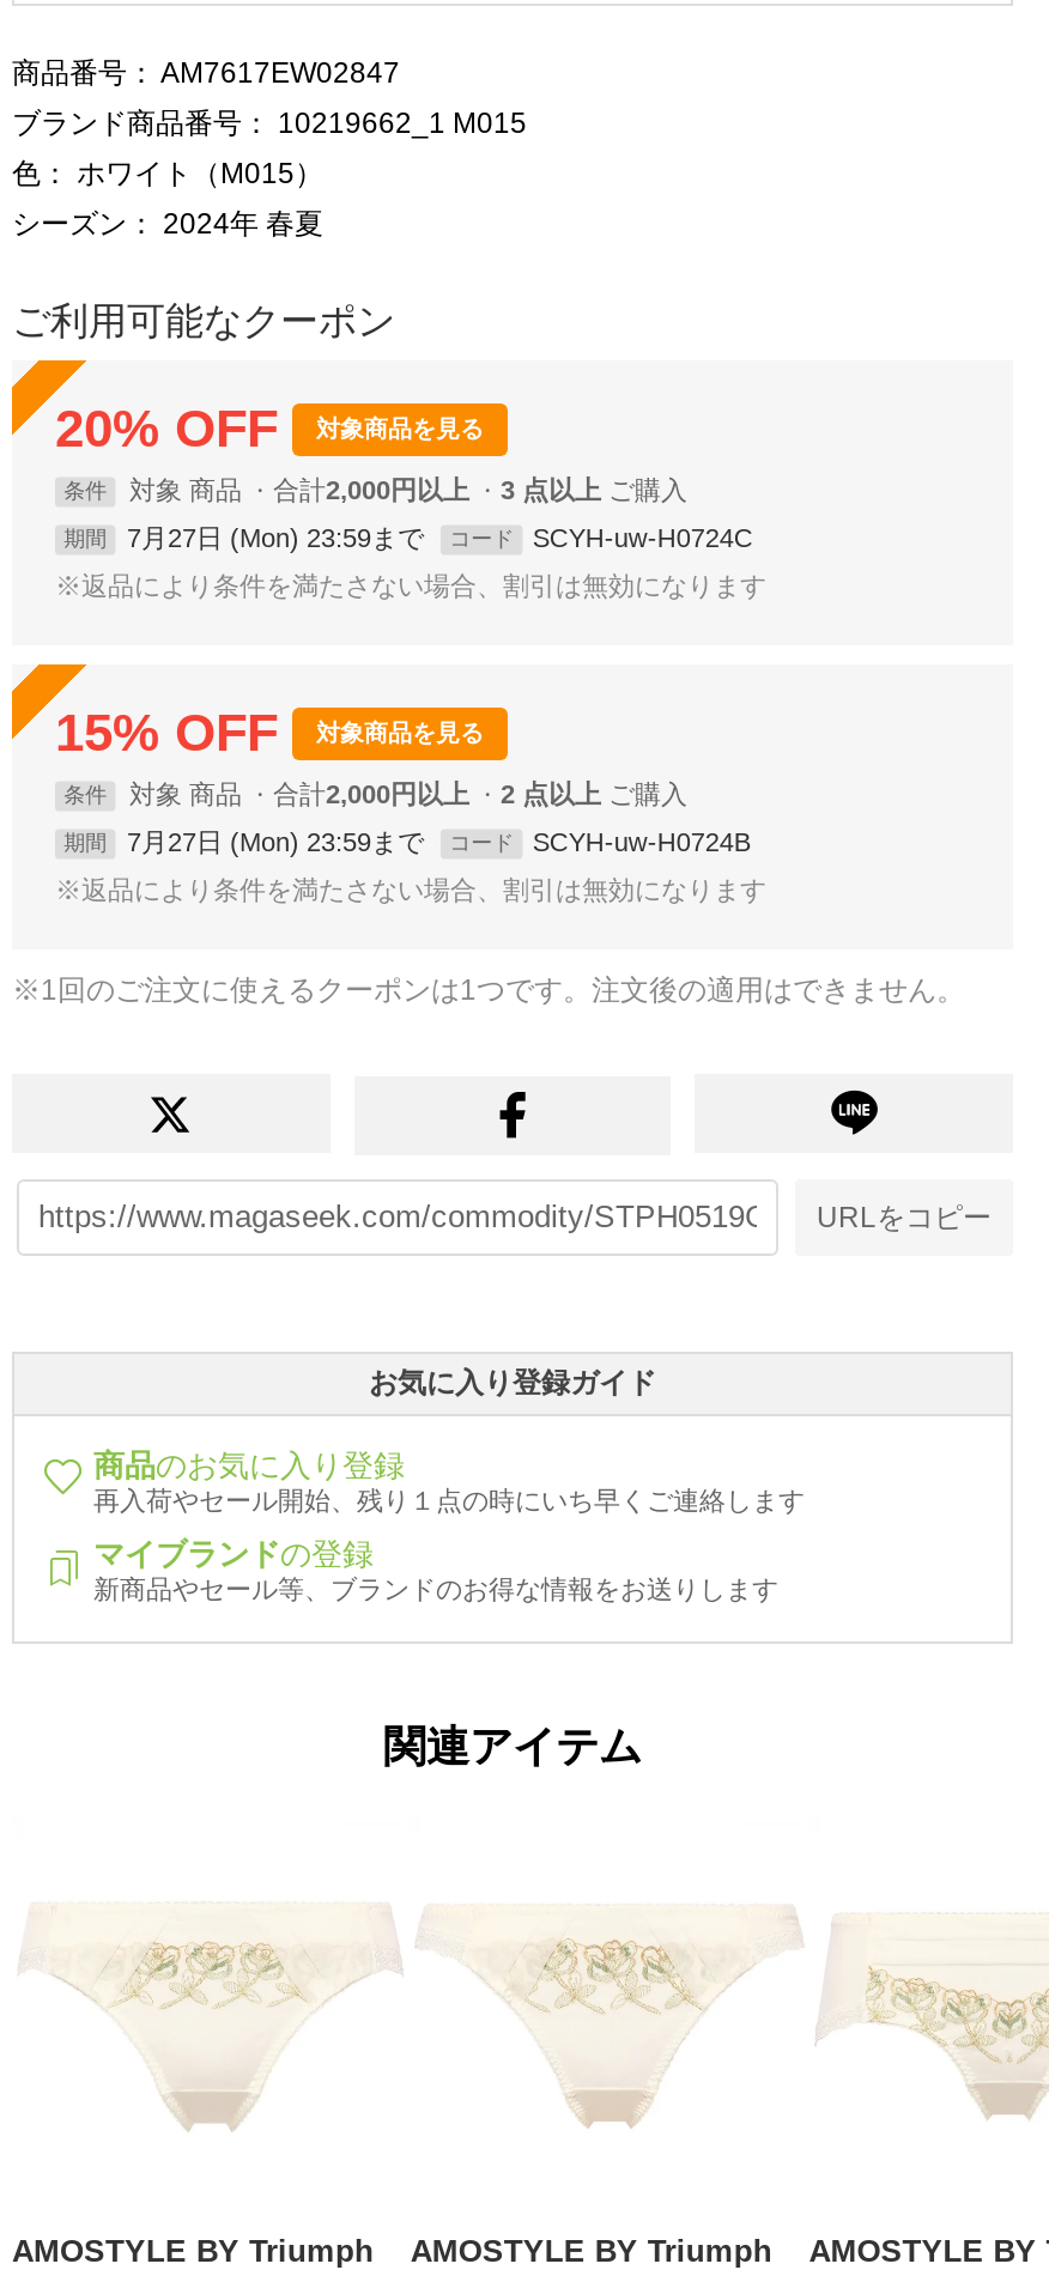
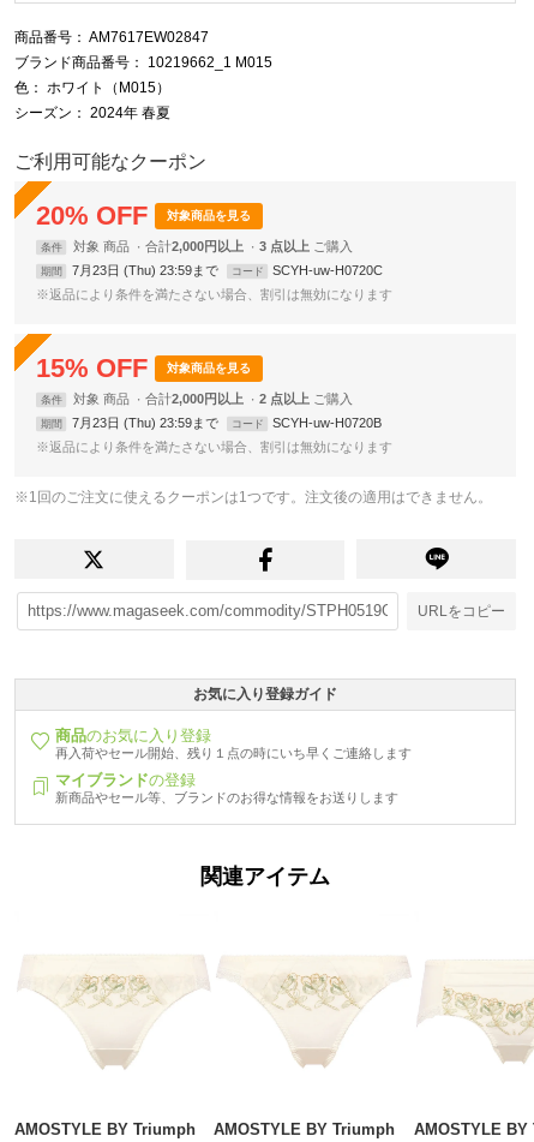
- 7月27日 (Mon) 23:59まで
+ 7月23日 (Thu) 23:59まで

- SCYH-uw-H0724C
+ SCYH-uw-H0720C

- 7月27日 (Mon) 23:59まで
+ 7月23日 (Thu) 23:59まで

- SCYH-uw-H0724B
+ SCYH-uw-H0720B
